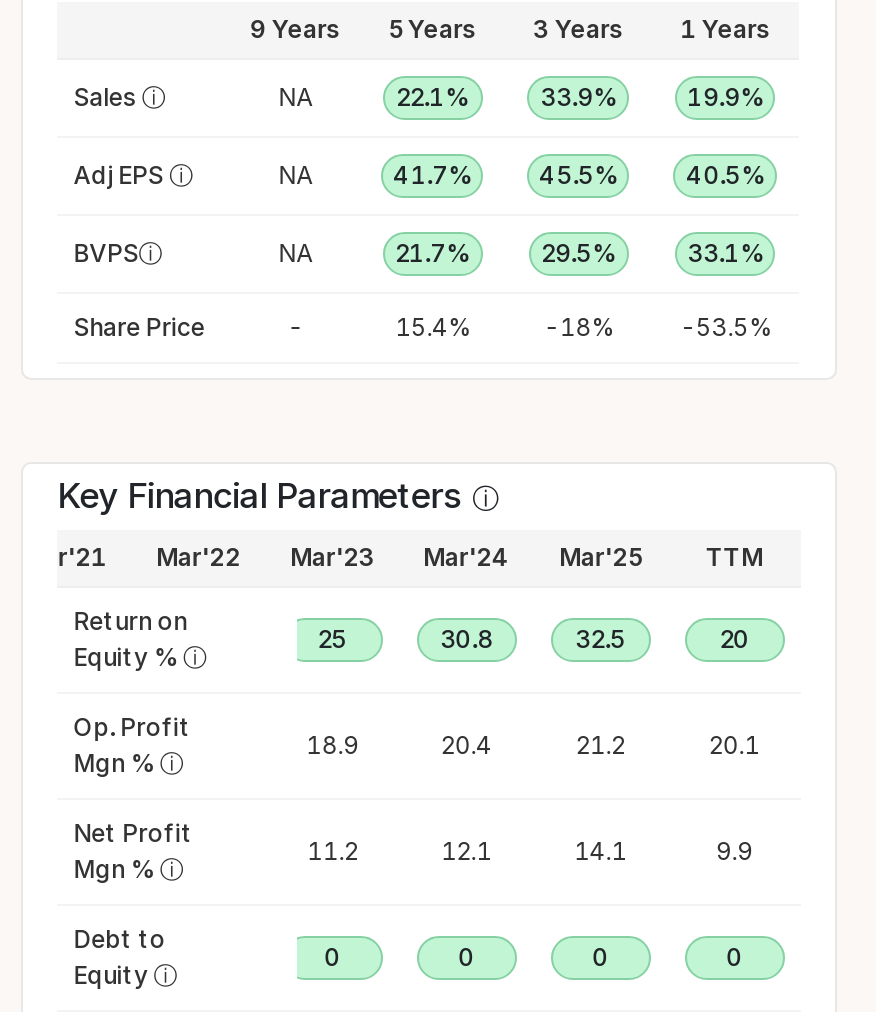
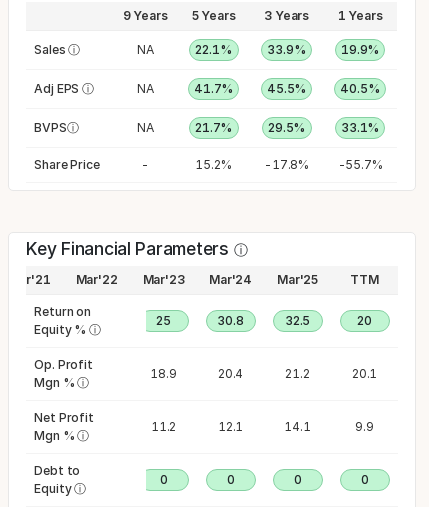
- 15.4%
+ 15.2%

- -18%
+ -17.8%

- -53.5%
+ -55.7%
